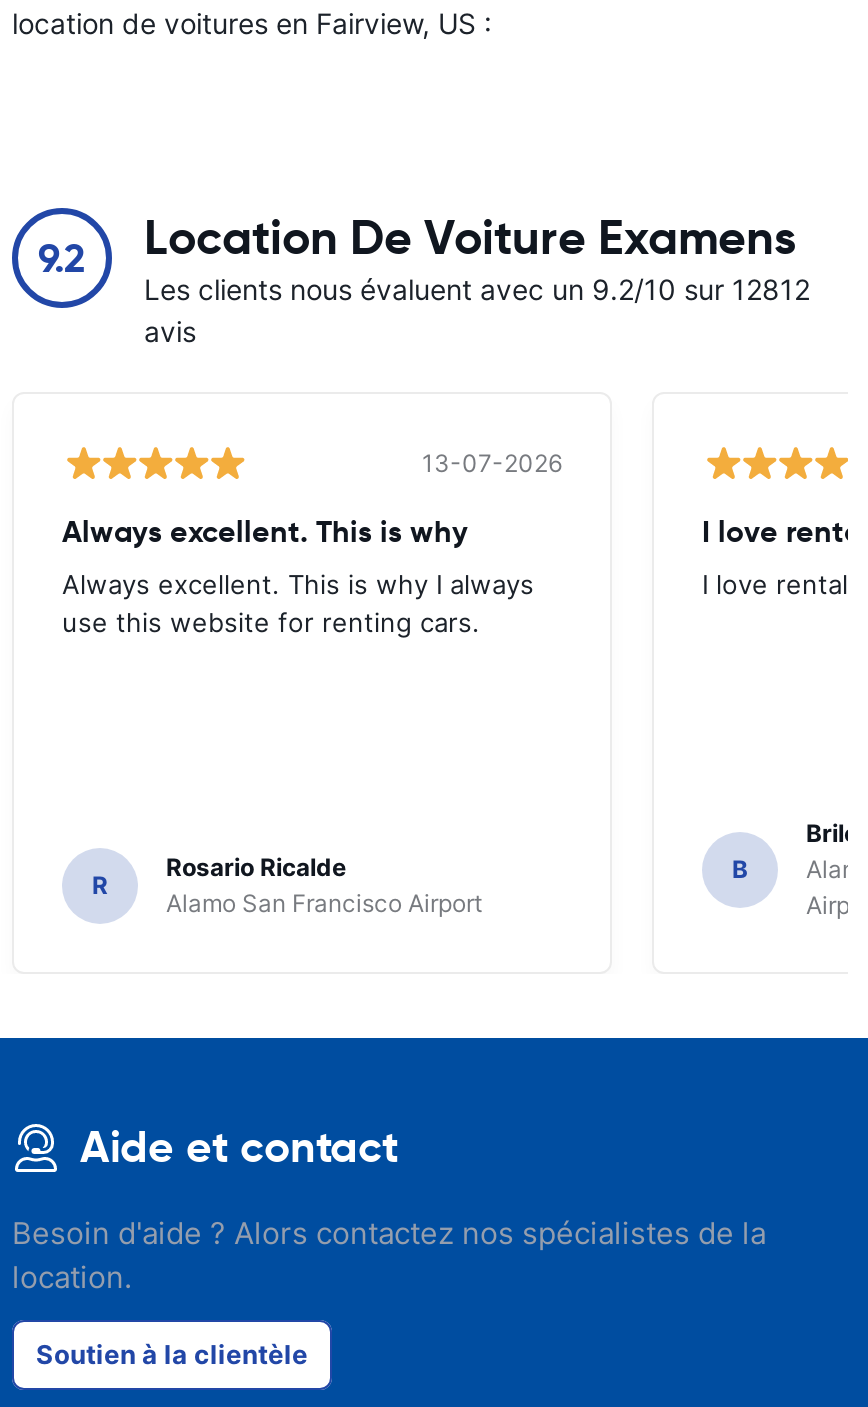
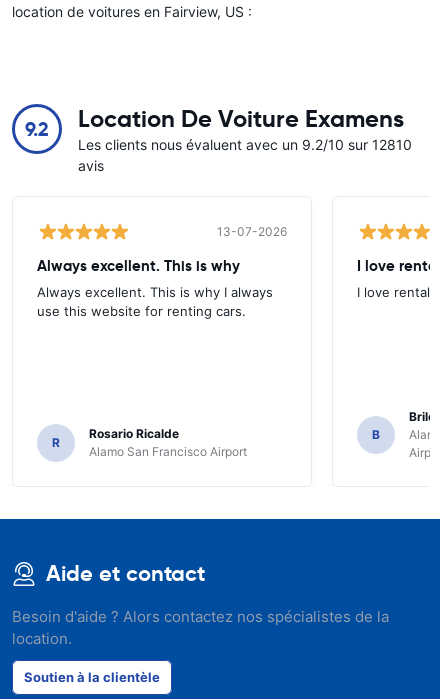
- Les clients nous évaluent avec un 9.2/10 sur 12812
+ Les clients nous évaluent avec un 9.2/10 sur 12810
